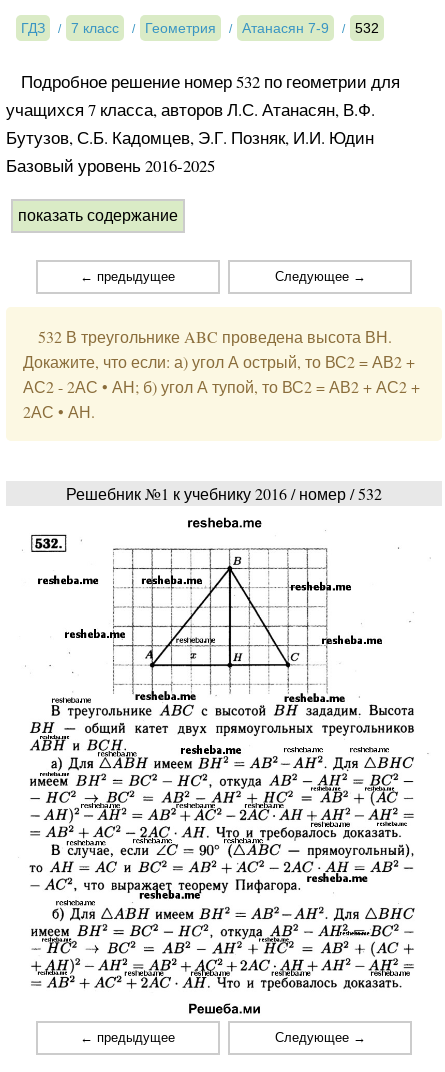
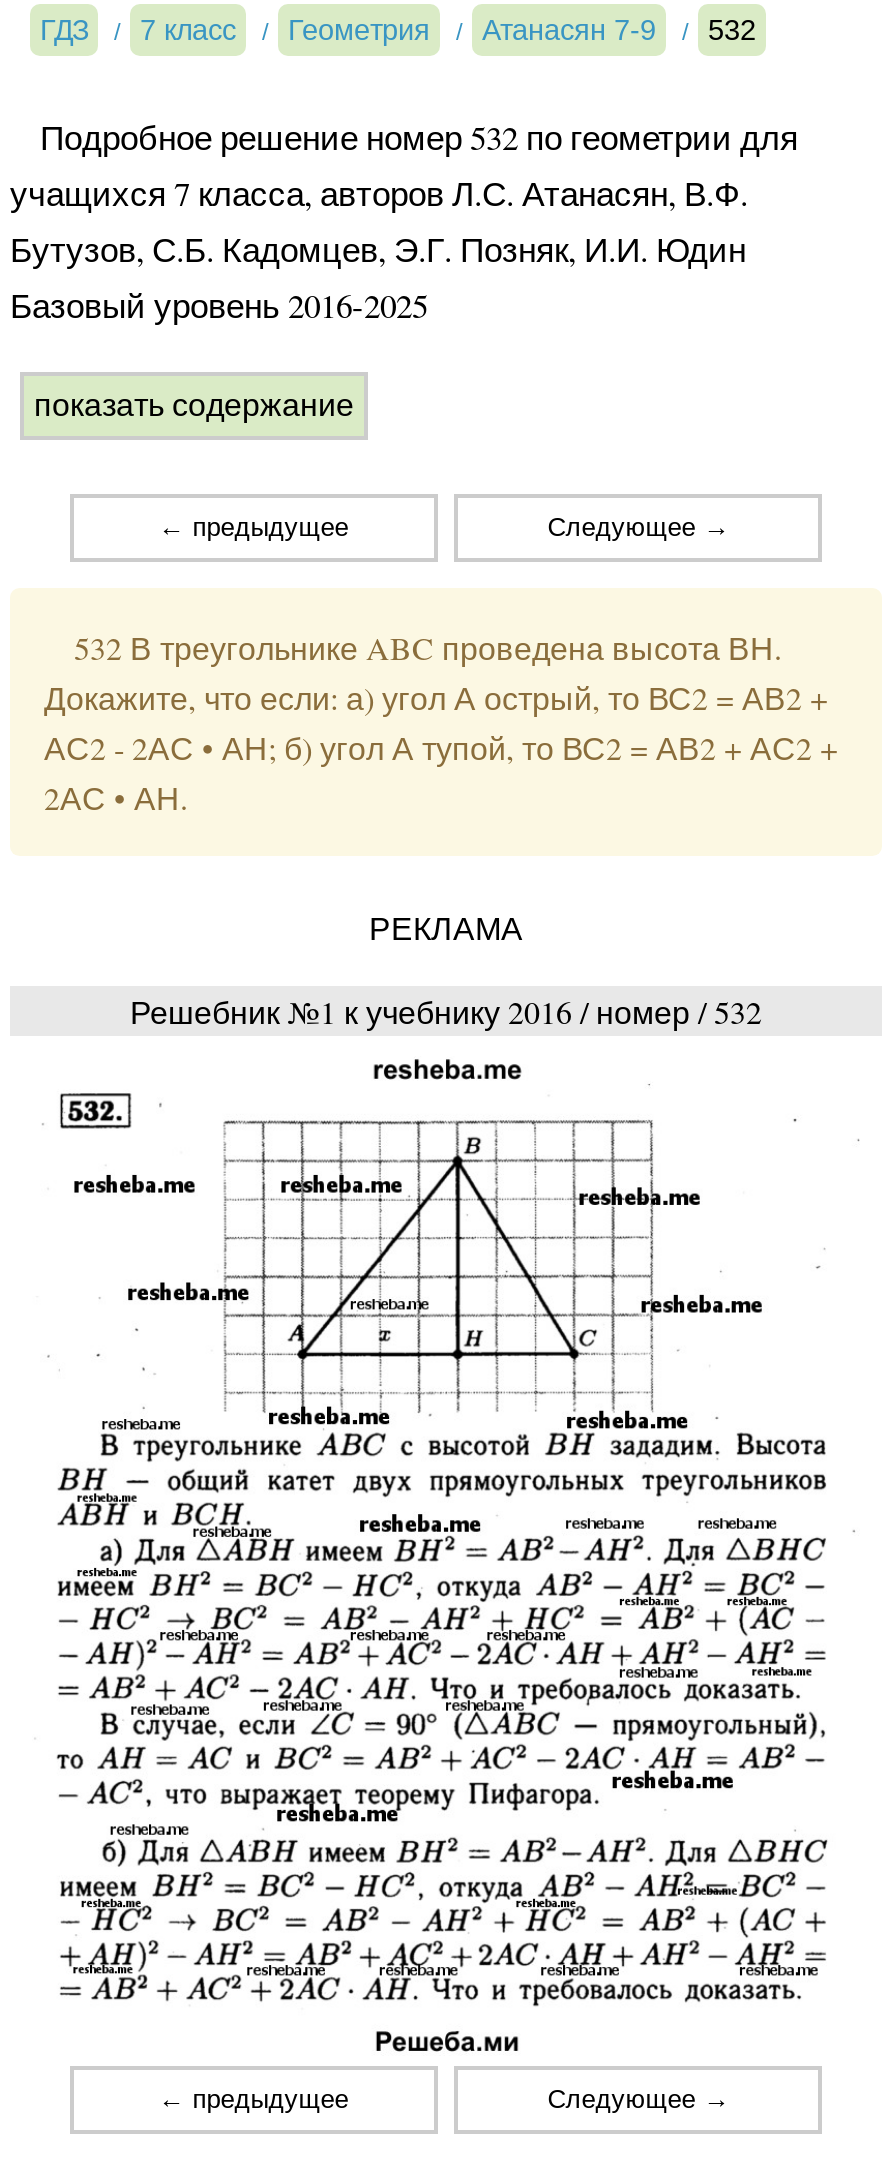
+ РЕКЛАМА
